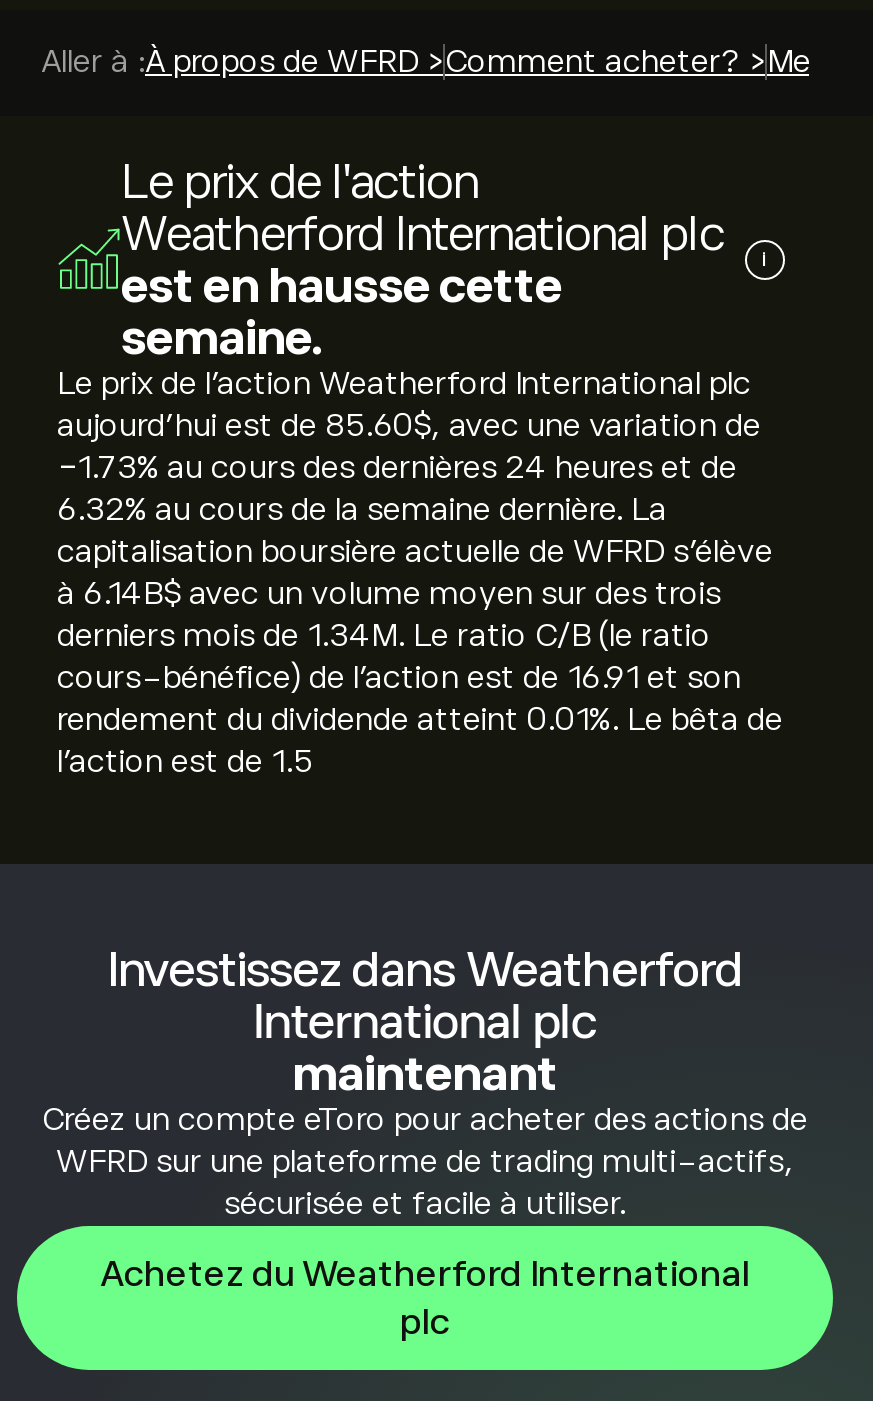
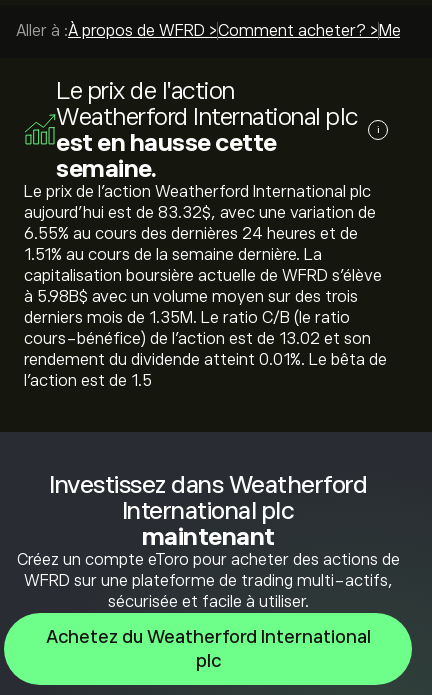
- aujourd'hui est de 85.60$, avec une variation de
+ aujourd'hui est de 83.32$, avec une variation de

- -1.73% au cours des dernières 24 heures et de
+ 6.55% au cours des dernières 24 heures et de

- 6.32% au cours de la semaine dernière. La
+ 1.51% au cours de la semaine dernière. La

- à 6.14B$ avec un volume moyen sur des trois
+ à 5.98B$ avec un volume moyen sur des trois

- derniers mois de 1.34M. Le ratio C/B (le ratio
+ derniers mois de 1.35M. Le ratio C/B (le ratio

- cours-bénéfice) de l'action est de 16.91 et son
+ cours-bénéfice) de l'action est de 13.02 et son
